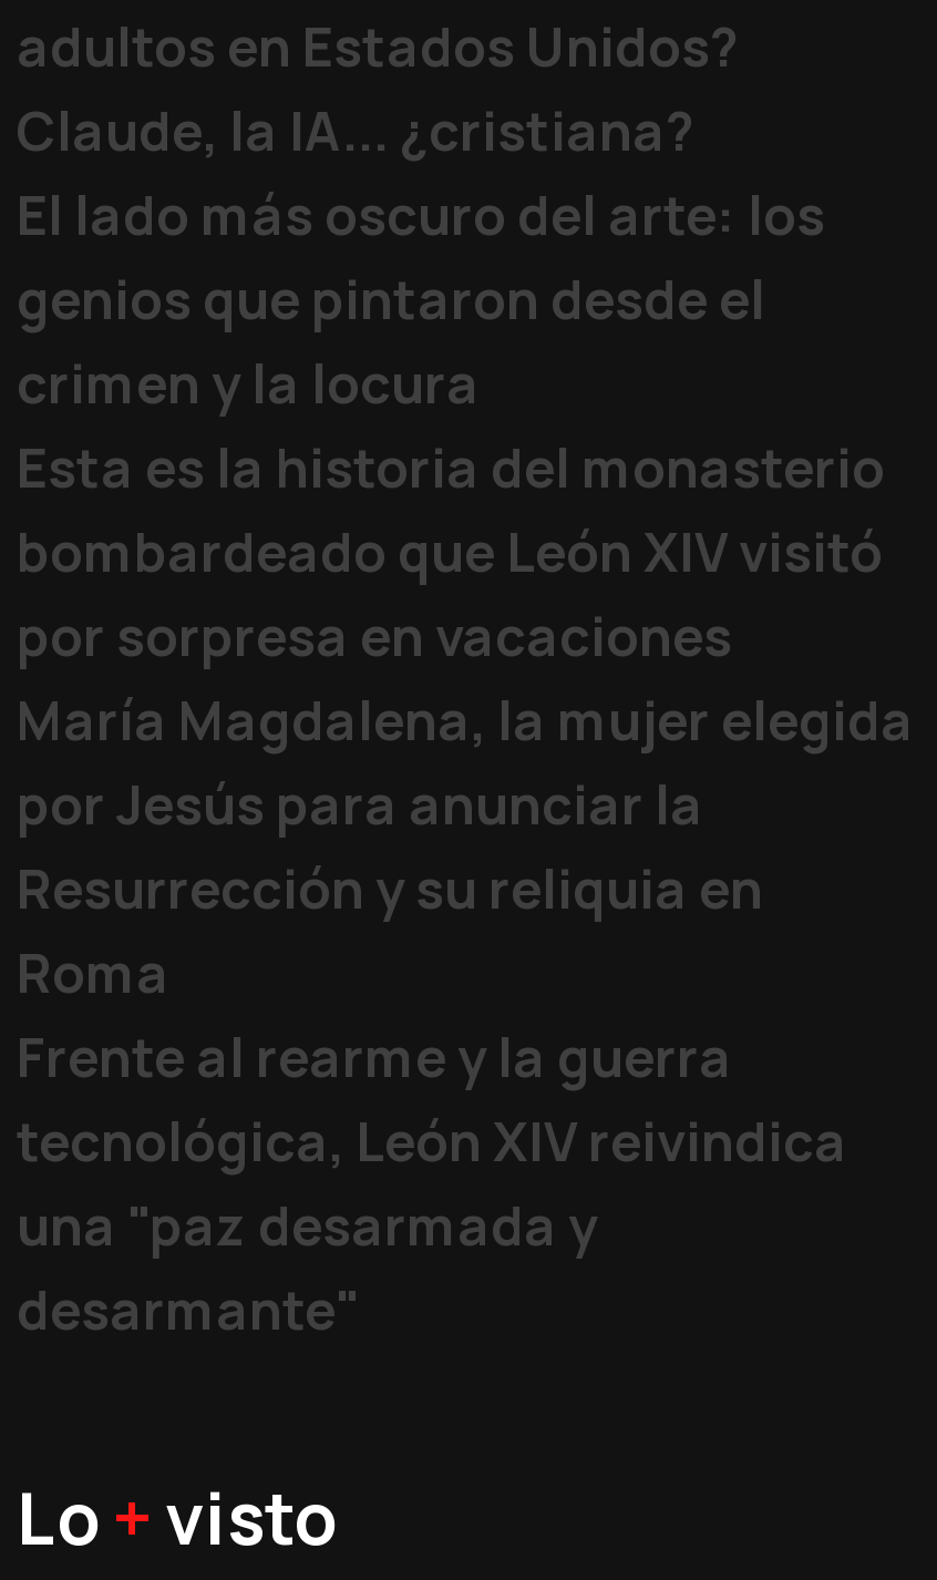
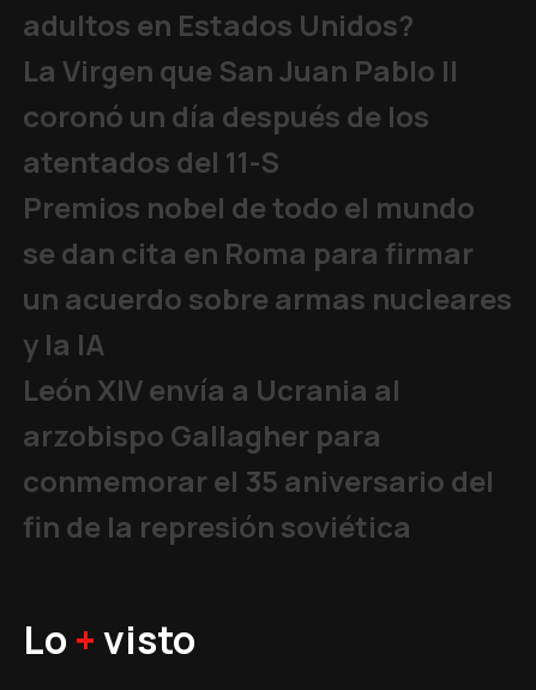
- Claude, la IA... ¿cristiana?
- El lado más oscuro del arte: los
- genios que pintaron desde el
- crimen y la locura
- Esta es la historia del monasterio
- bombardeado que León XIV visitó
- por sorpresa en vacaciones
- María Magdalena, la mujer elegida
- por Jesús para anunciar la
- Resurrección y su reliquia en
- Roma
- Frente al rearme y la guerra
- tecnológica, León XIV reivindica
- una "paz desarmada y
- desarmante"
+ La Virgen que San Juan Pablo II
+ coronó un día después de los
+ atentados del 11-S
+ Premios nobel de todo el mundo
+ se dan cita en Roma para firmar
+ un acuerdo sobre armas nucleares
+ y la IA
+ León XIV envía a Ucrania al
+ arzobispo Gallagher para
+ conmemorar el 35 aniversario del
+ fin de la represión soviética
